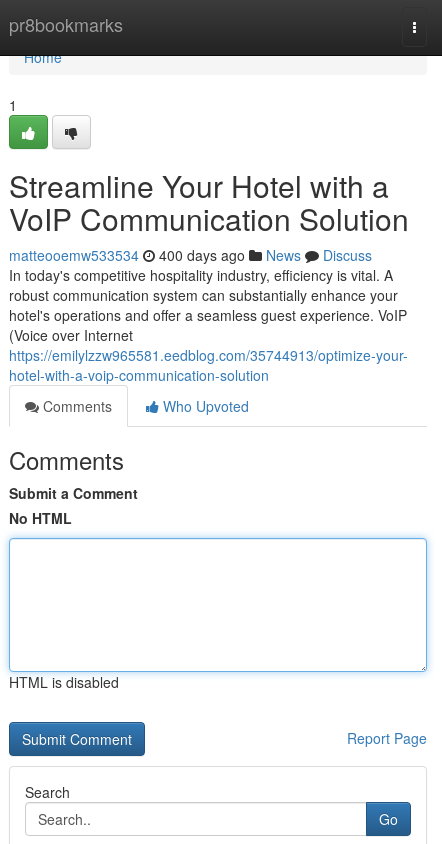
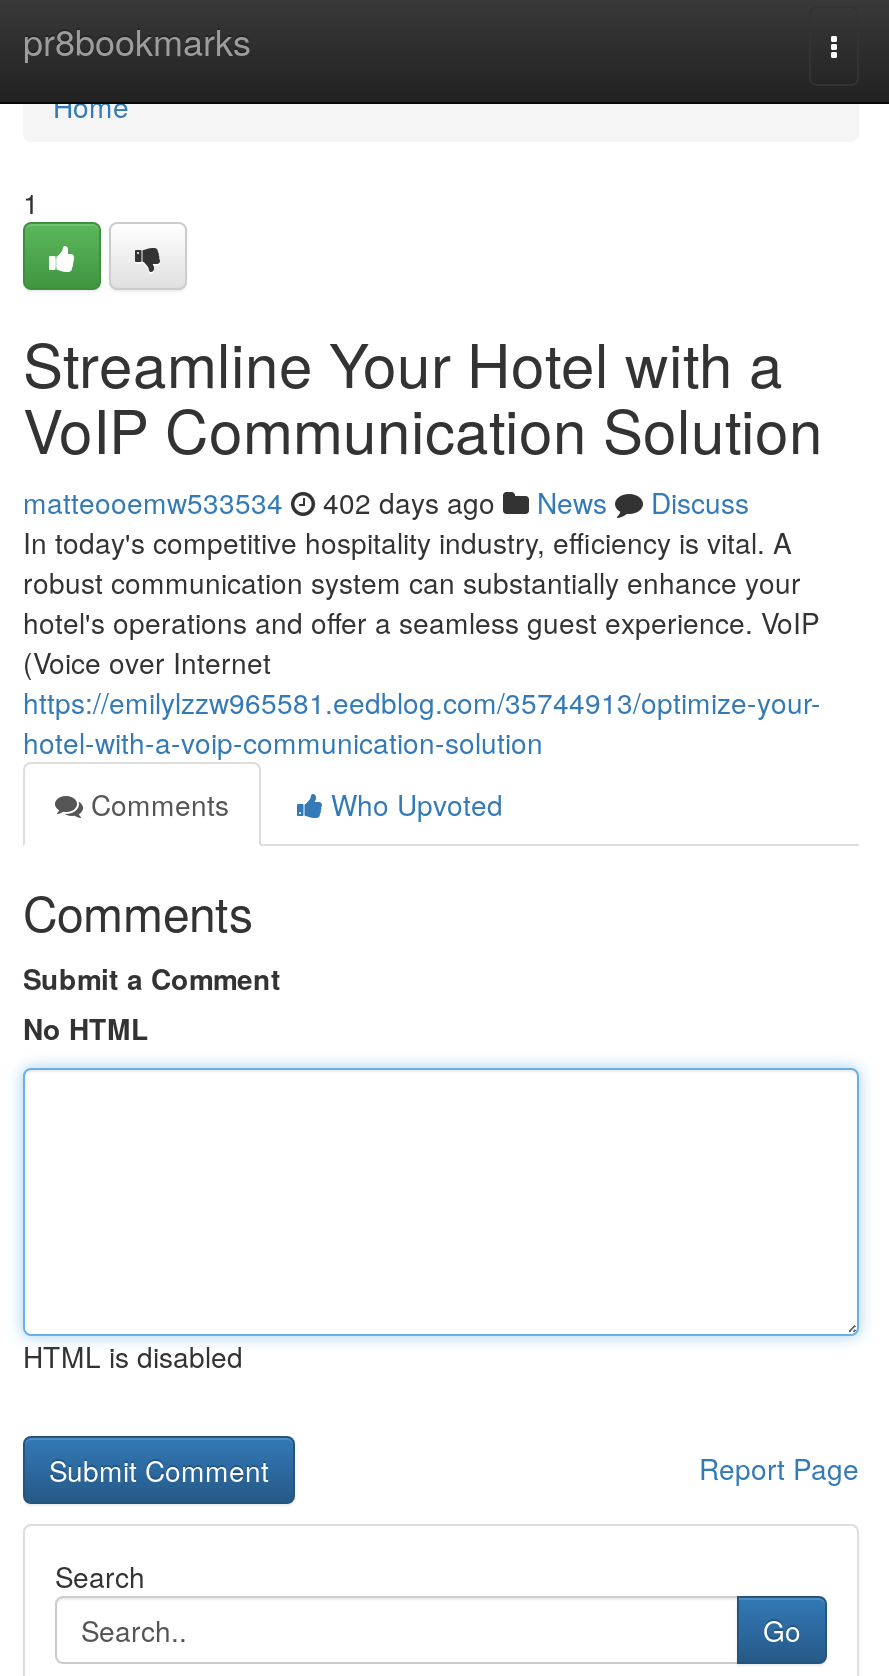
- matteooemw533534 400 days ago News Discuss
+ matteooemw533534 402 days ago News Discuss
